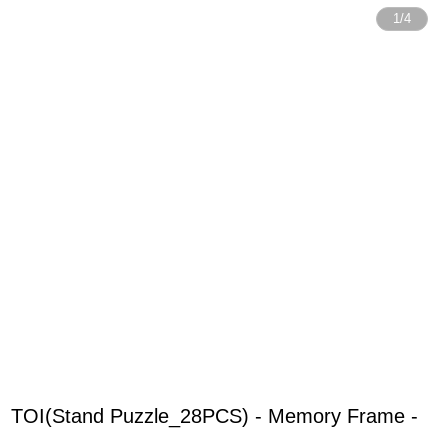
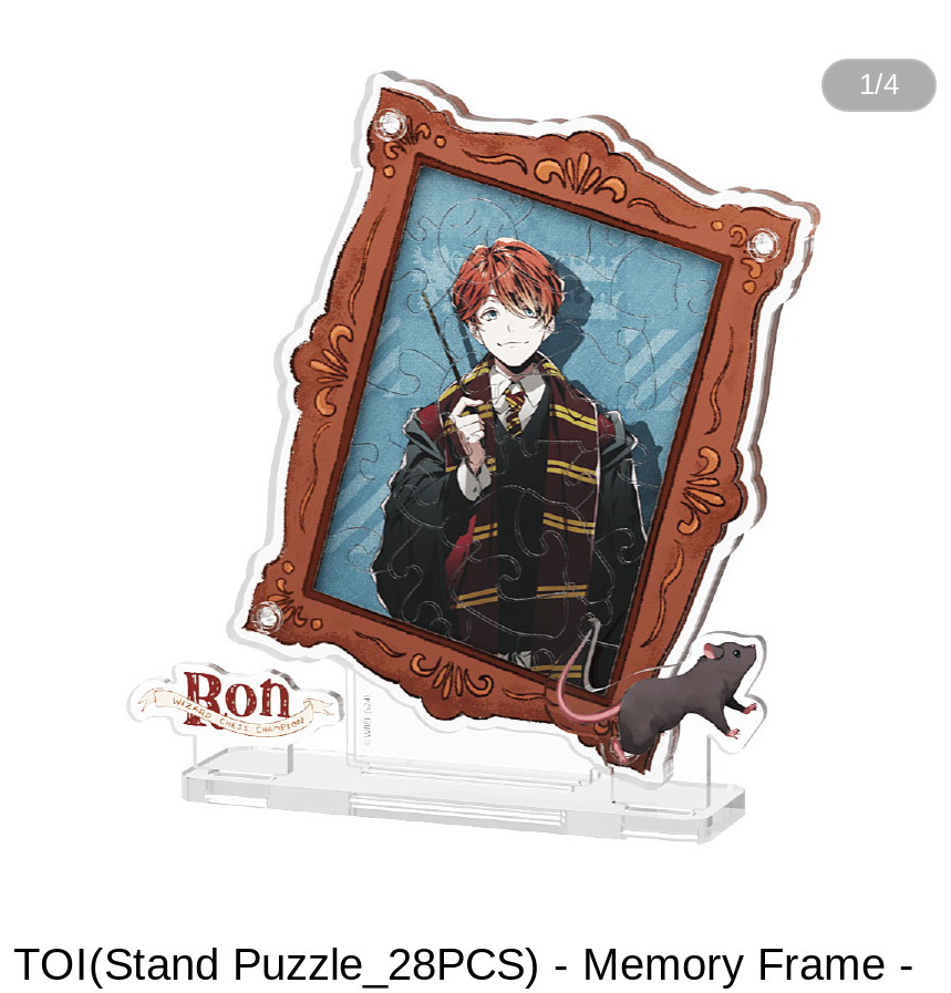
+ [image]
